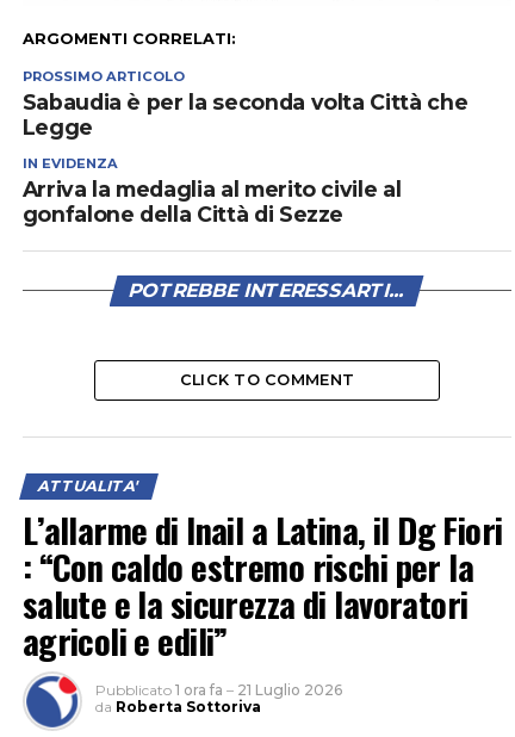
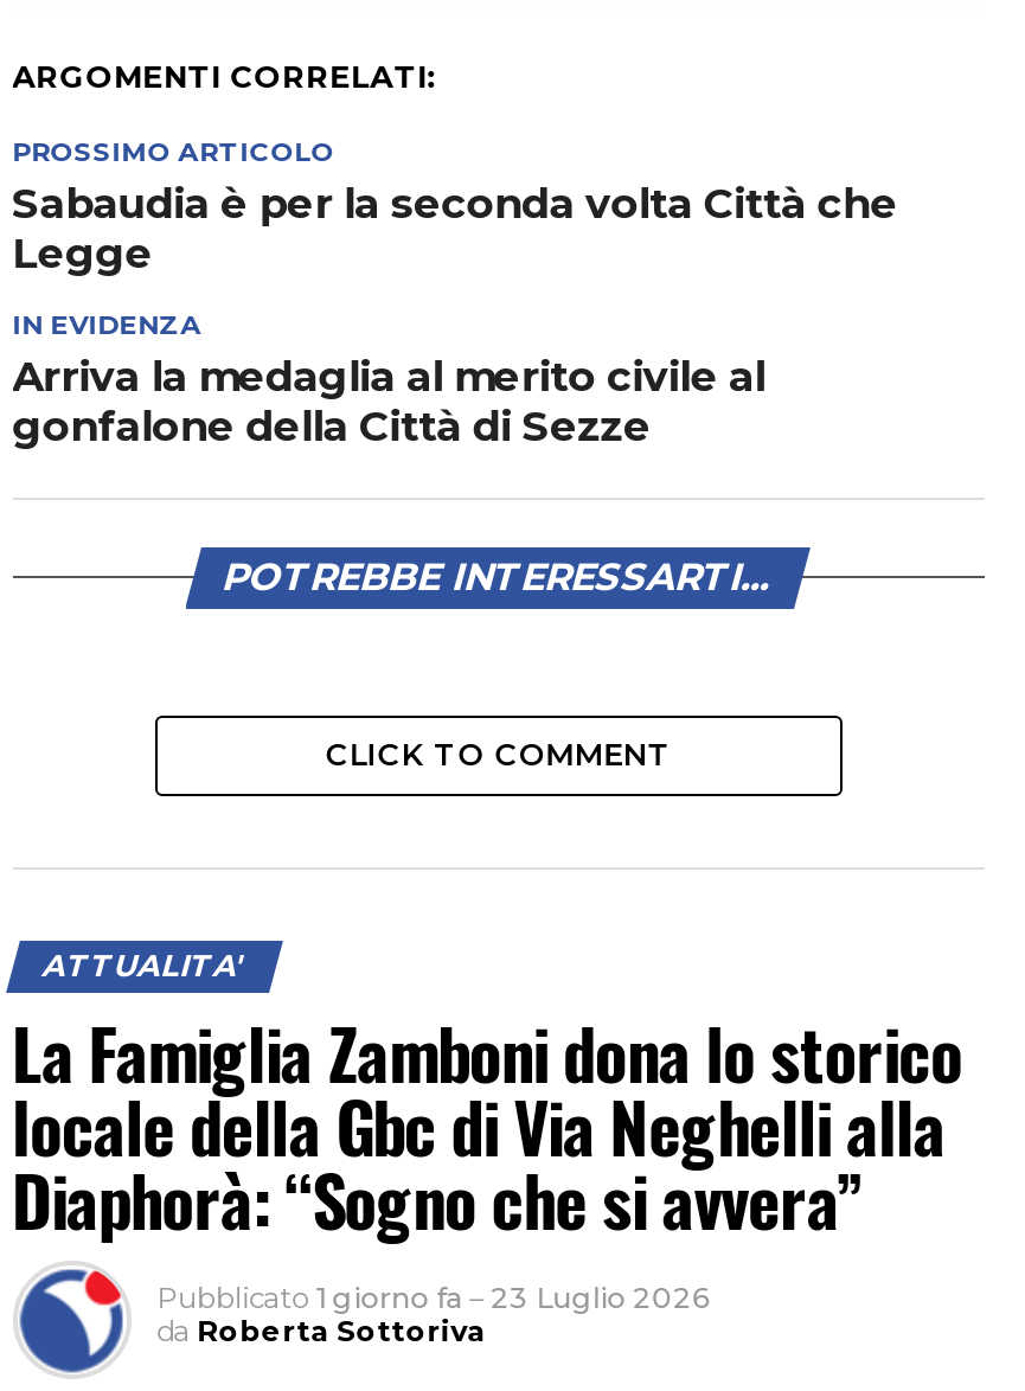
- L’allarme di Inail a Latina, il Dg Fiori
- : “Con caldo estremo rischi per la
- salute e la sicurezza di lavoratori
- agricoli e edili”
- Pubblicato 1 ora fa – 21 Luglio 2026
+ La Famiglia Zamboni dona lo storico
+ locale della Gbc di Via Neghelli alla
+ Diaphorà: “Sogno che si avvera”
+ Pubblicato 1 giorno fa – 23 Luglio 2026
